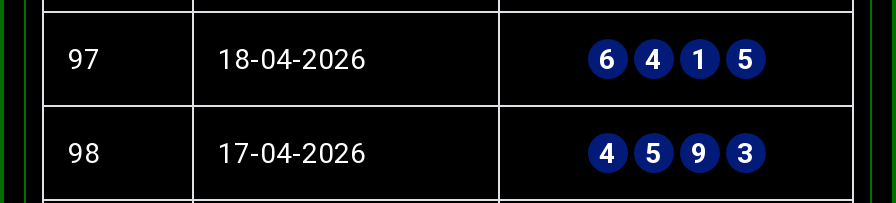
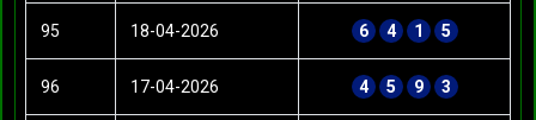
- 97
+ 95

- 98
+ 96
